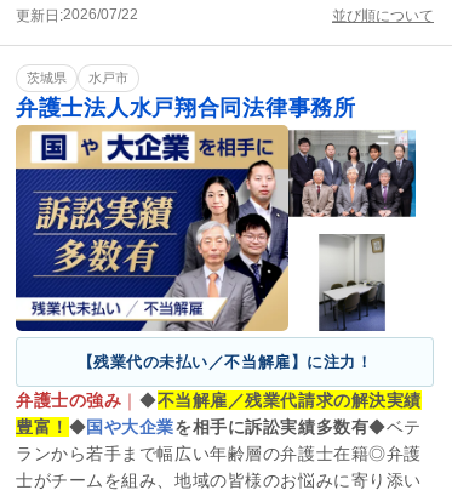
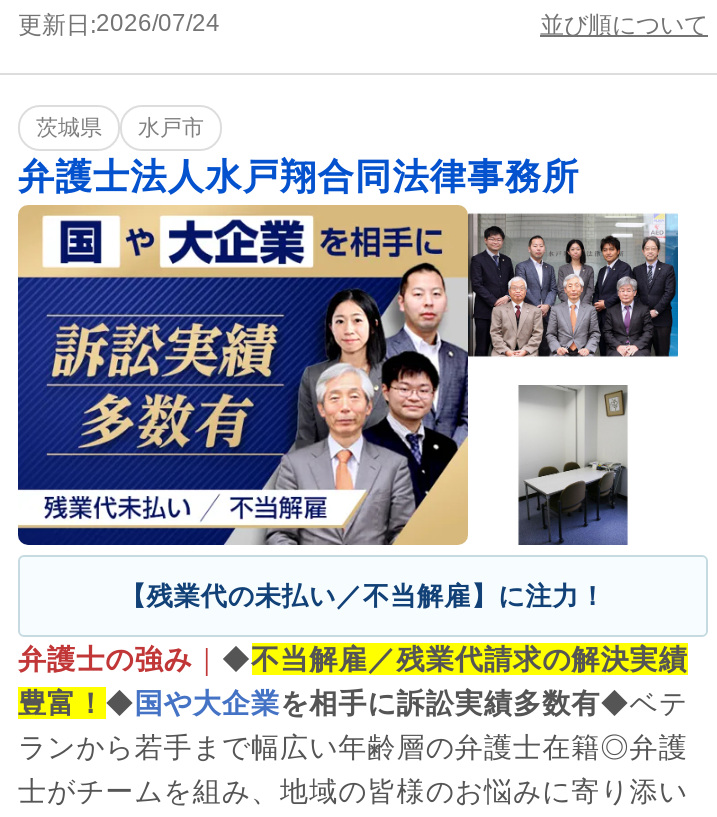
- 更新日: 2026/07/22
+ 更新日: 2026/07/24
